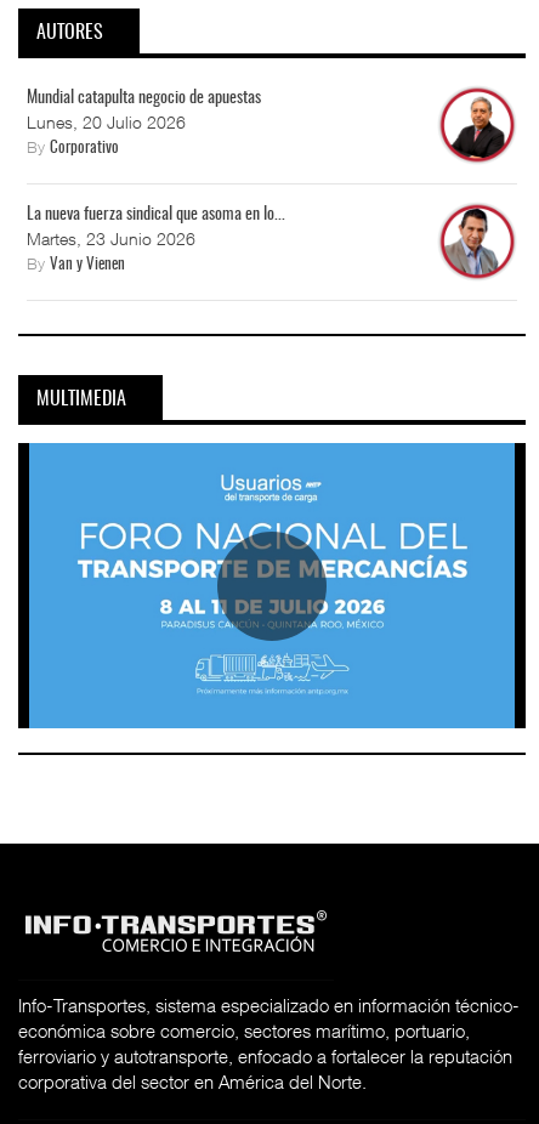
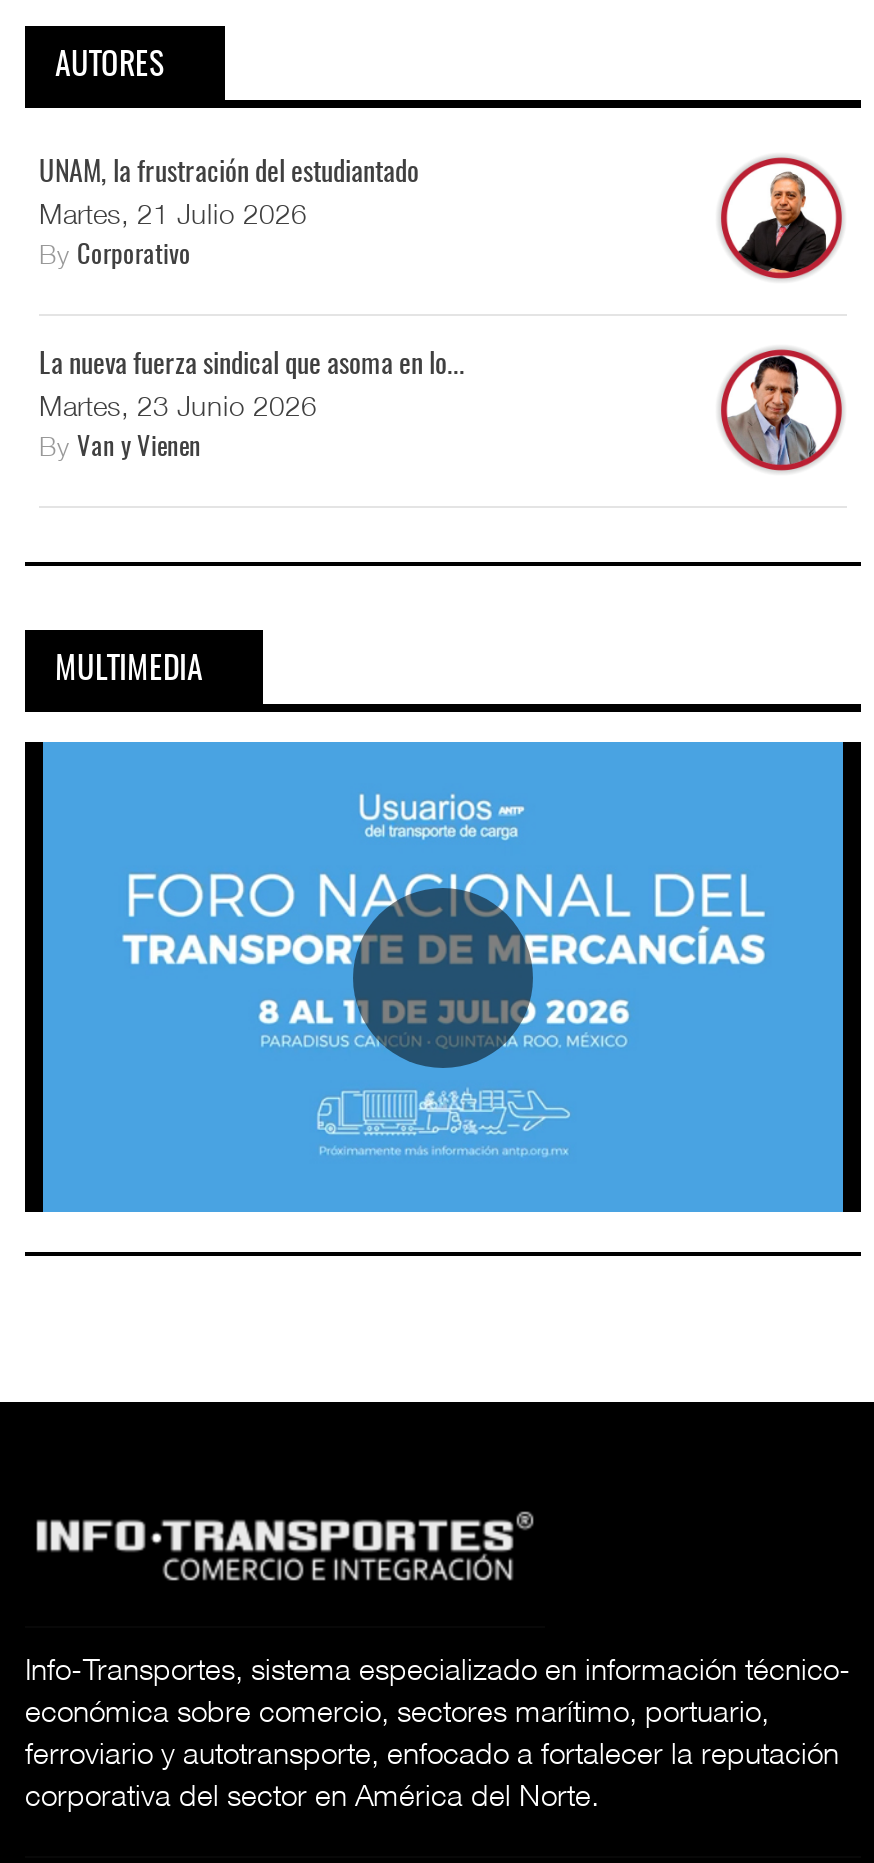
- Mundial catapulta negocio de apuestas
- Lunes, 20 Julio 2026
+ UNAM, la frustración del estudiantado
+ Martes, 21 Julio 2026
